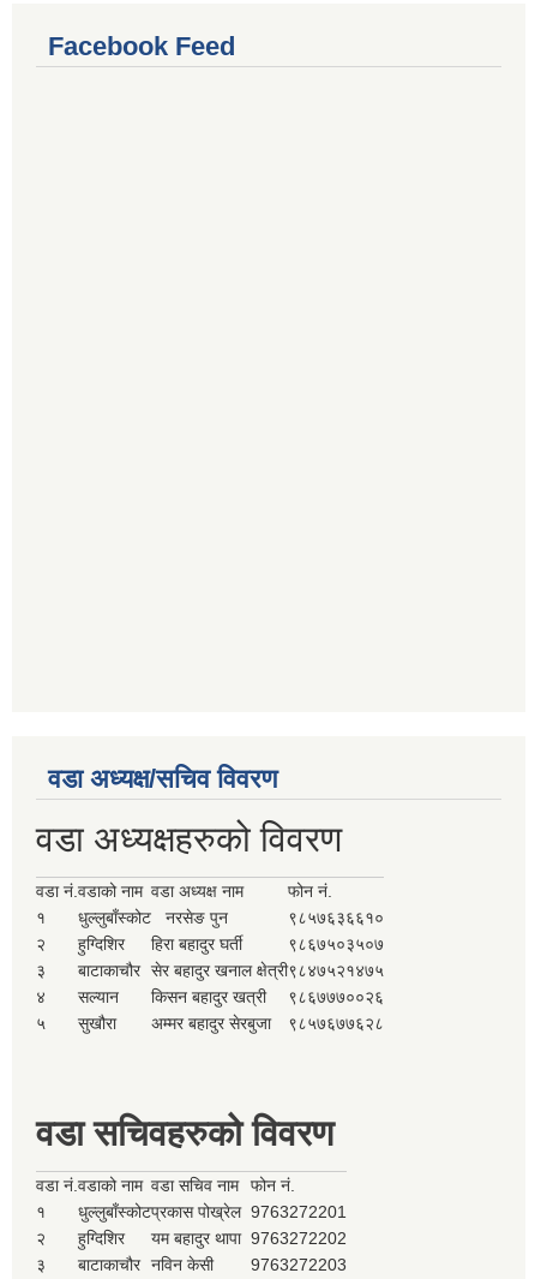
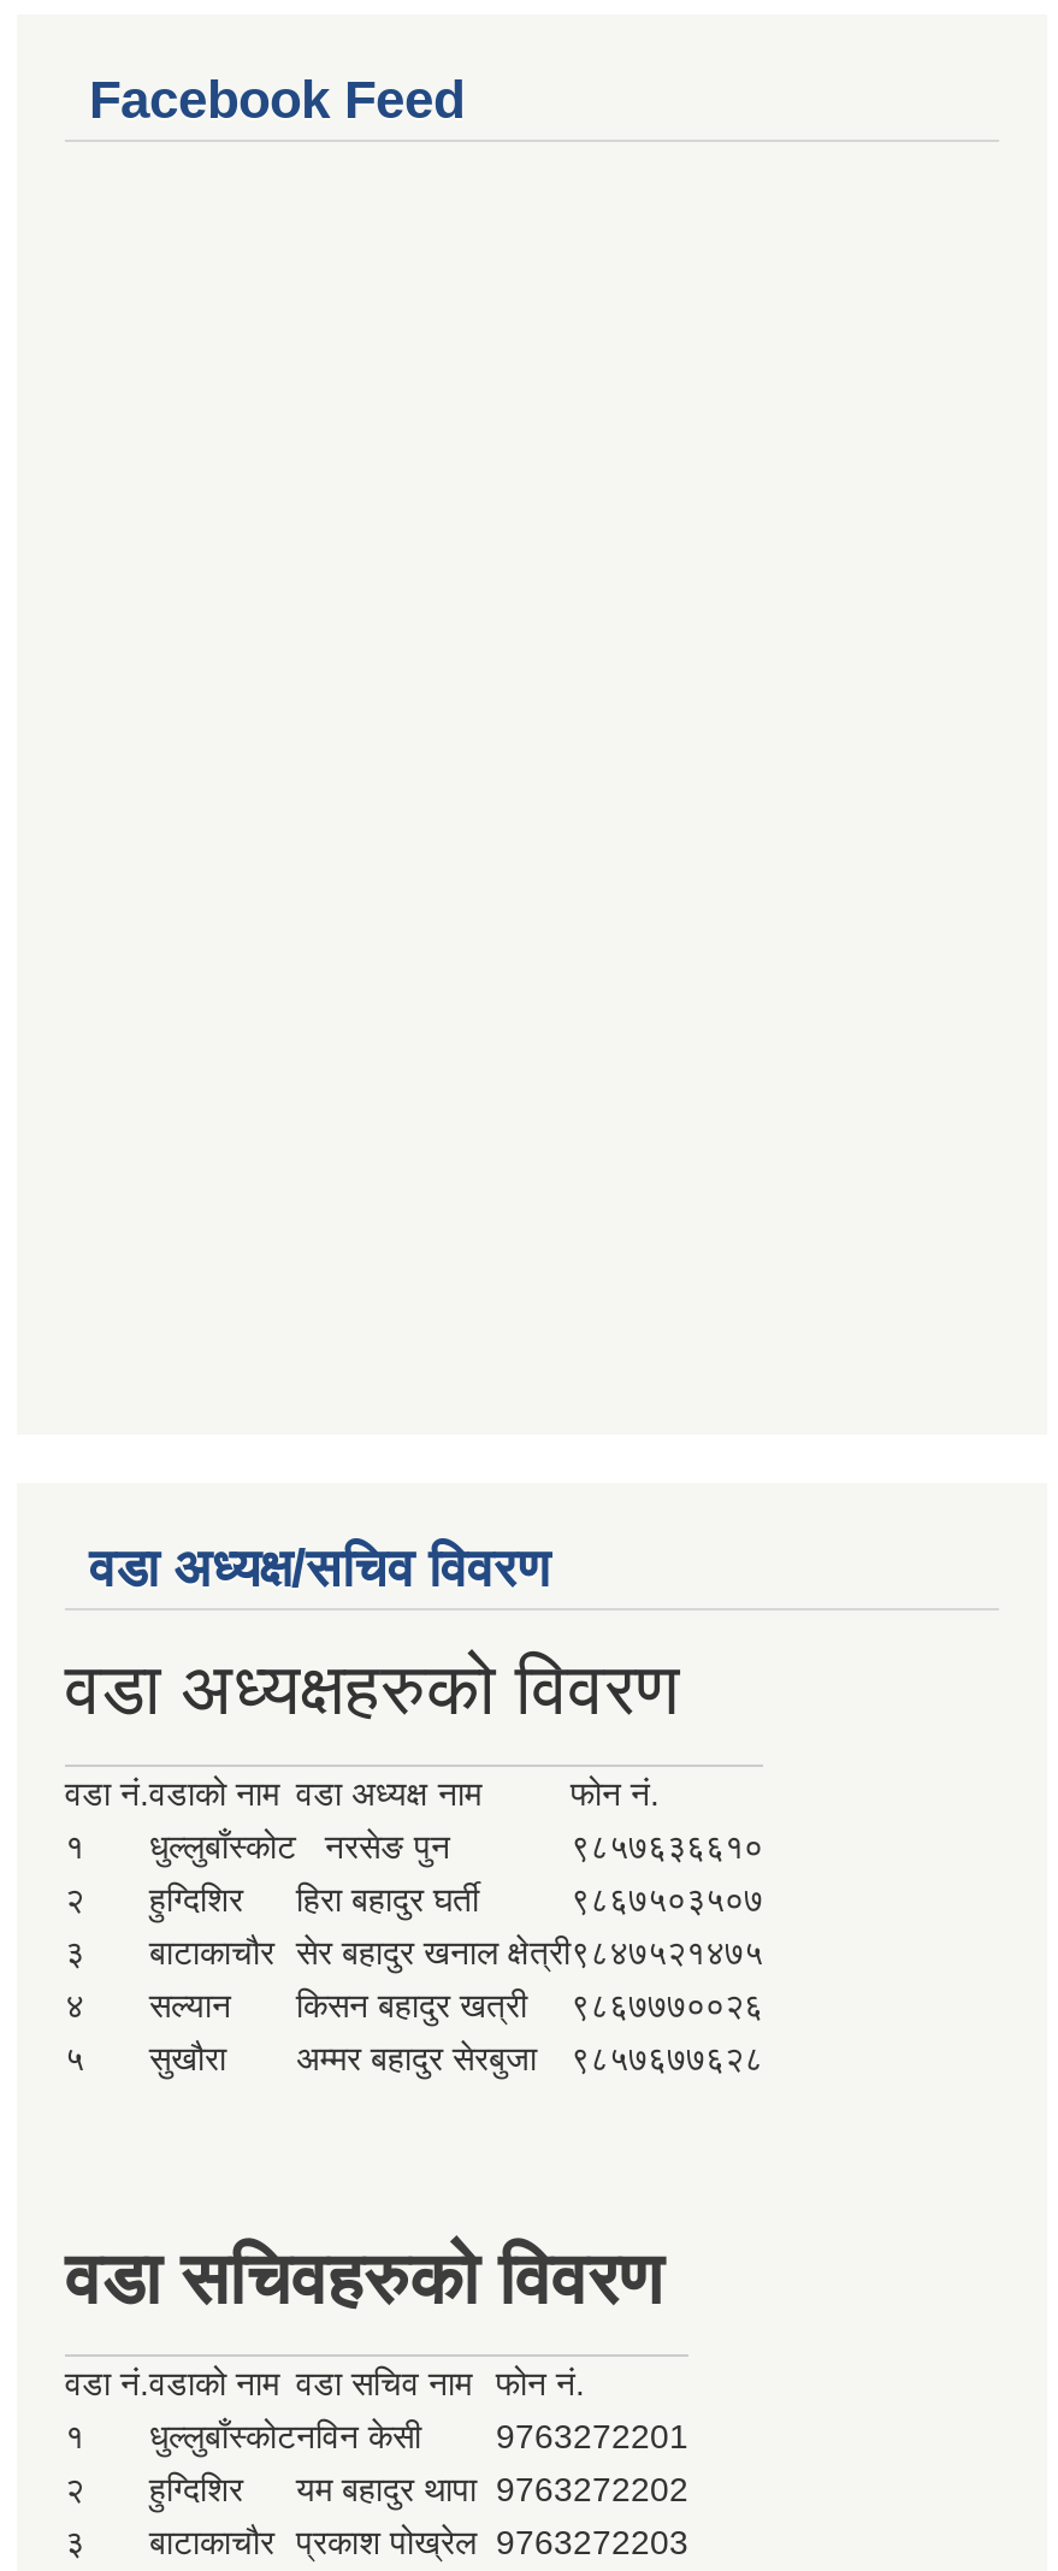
- धुल्लुबाँस्कोटप्रकास पोख्रेल 9763272201
+ धुल्लुबाँस्कोटनविन केसी
+ 9763272201

- बाटाकाचौर नविन केसी
- 9763272203
+ बाटाकाचौर प्रकाश पोख्रेल 9763272203
